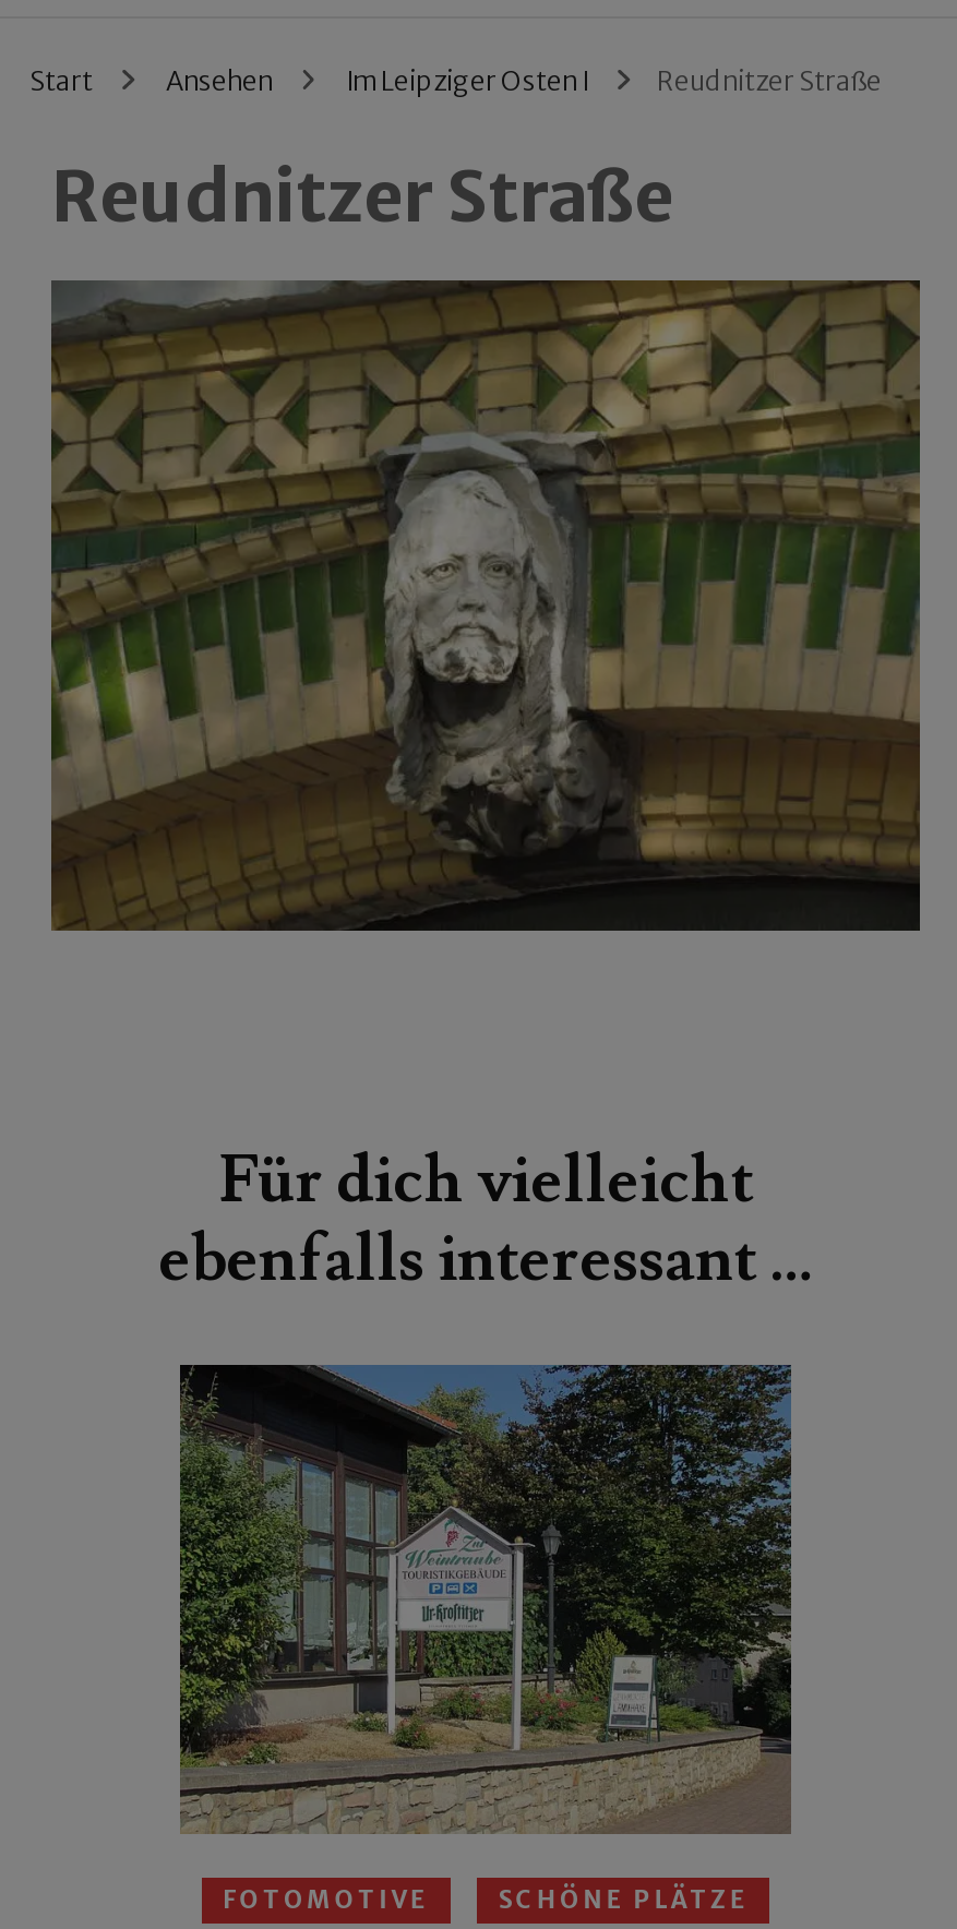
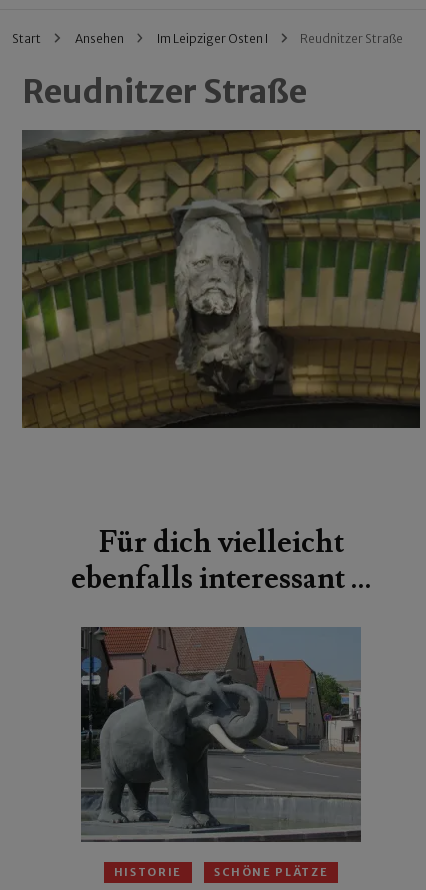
- [image]
- FOTOMOTIVE
+ [image]
+ HISTORIE
